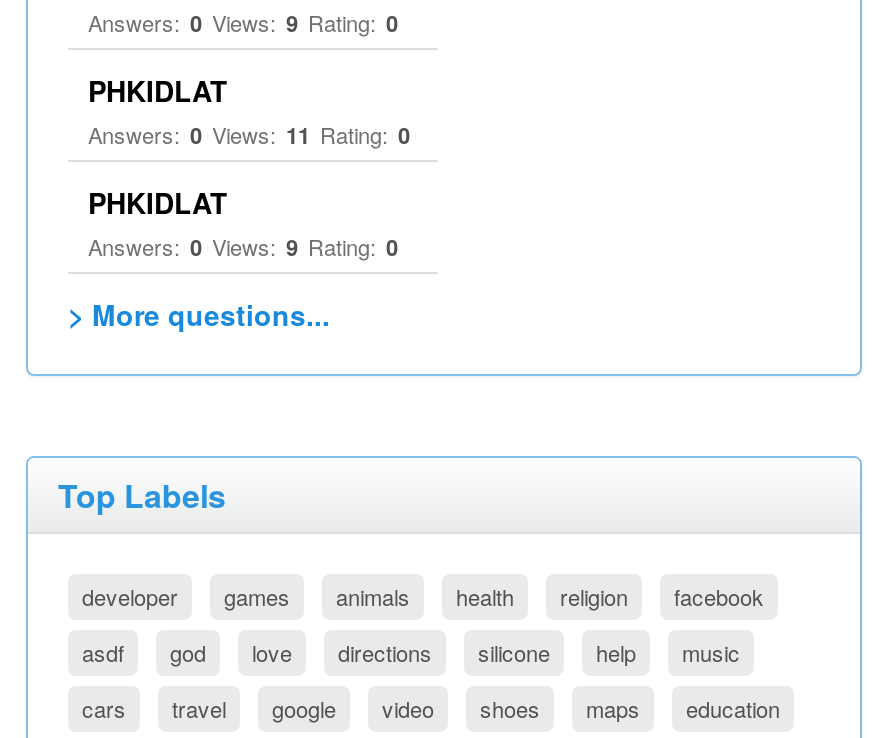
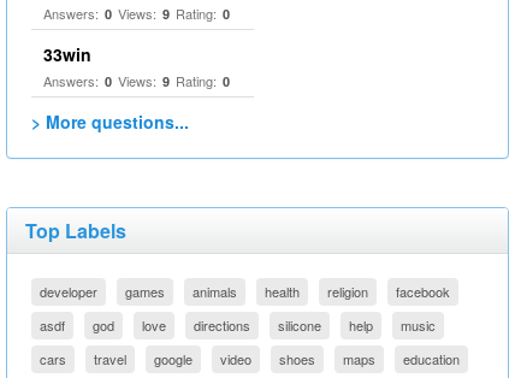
- PHKIDLAT
- Answers: 0 Views: 11 Rating: 0
- PHKIDLAT
+ 33win
